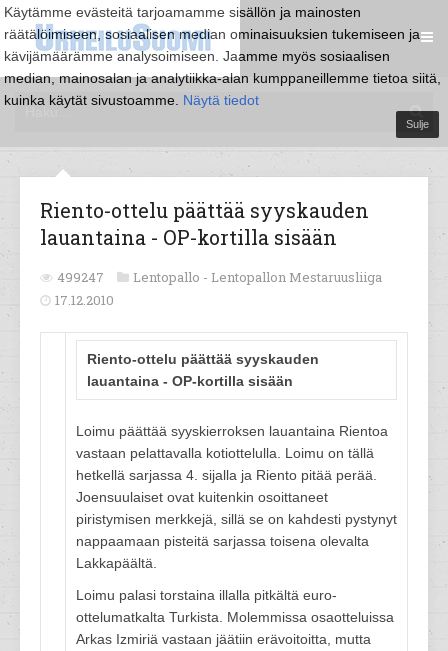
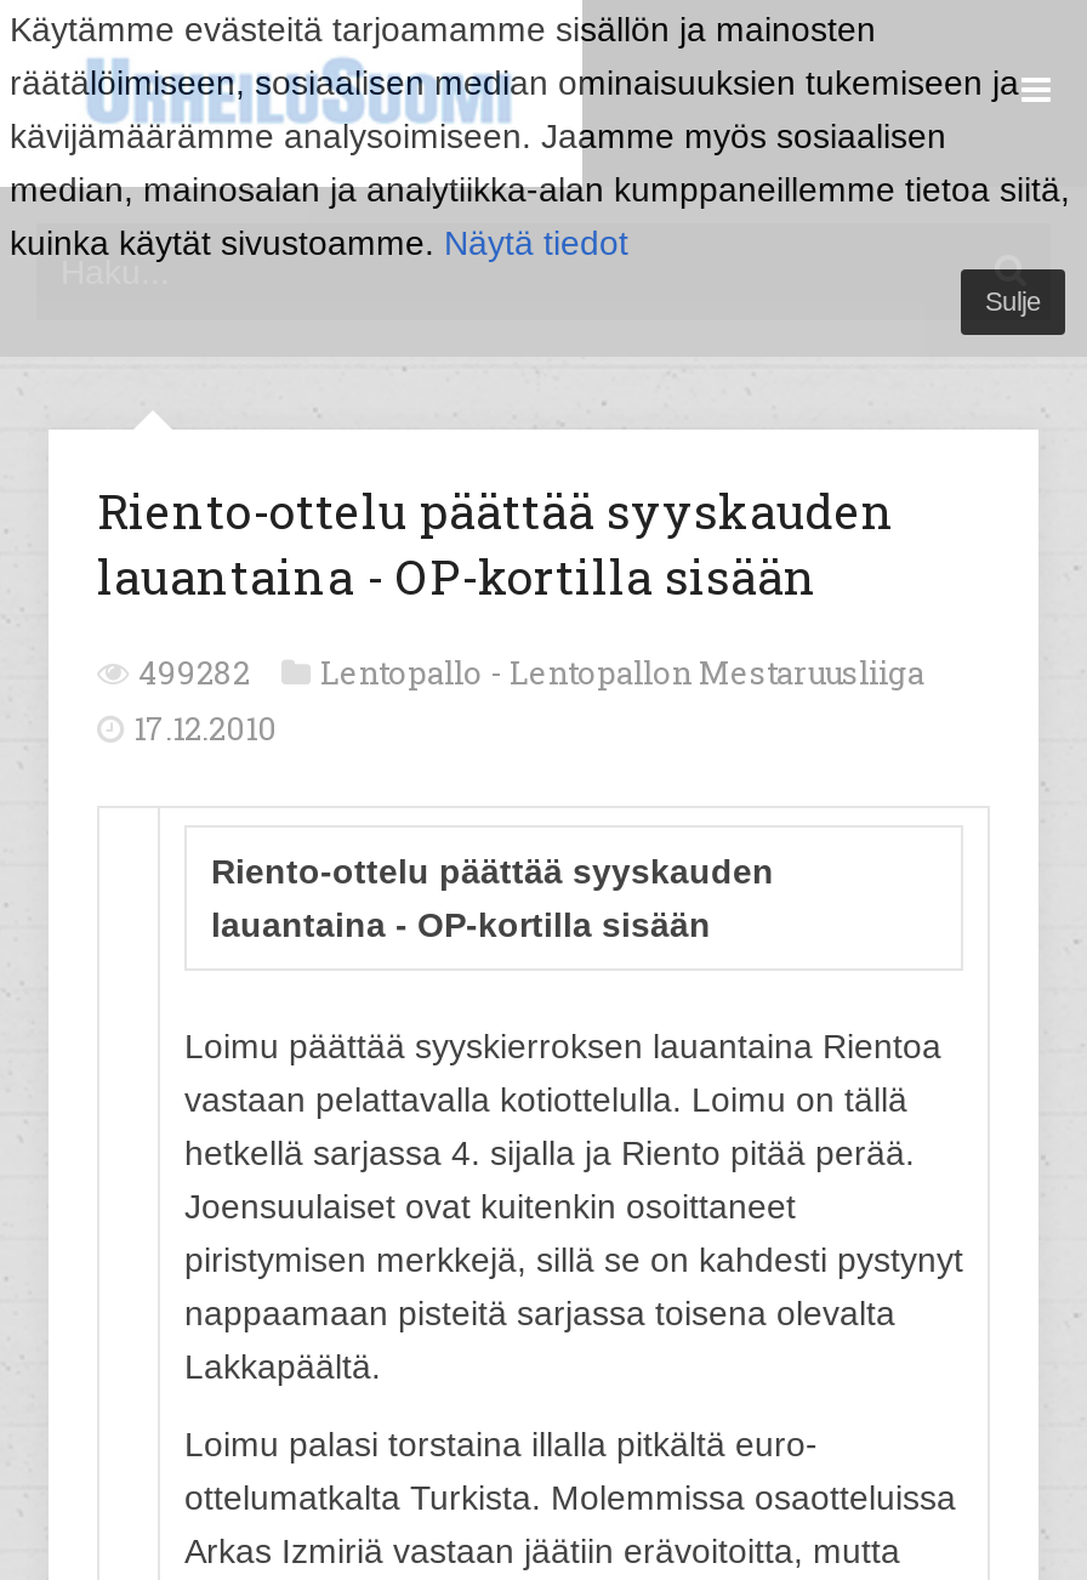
- 499247 Lentopallo - Lentopallon Mestaruusliiga
+ 499282 Lentopallo - Lentopallon Mestaruusliiga
